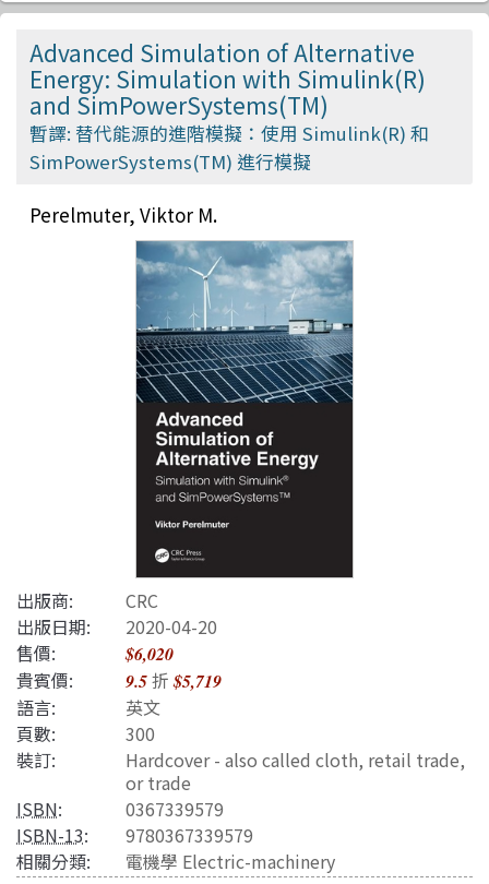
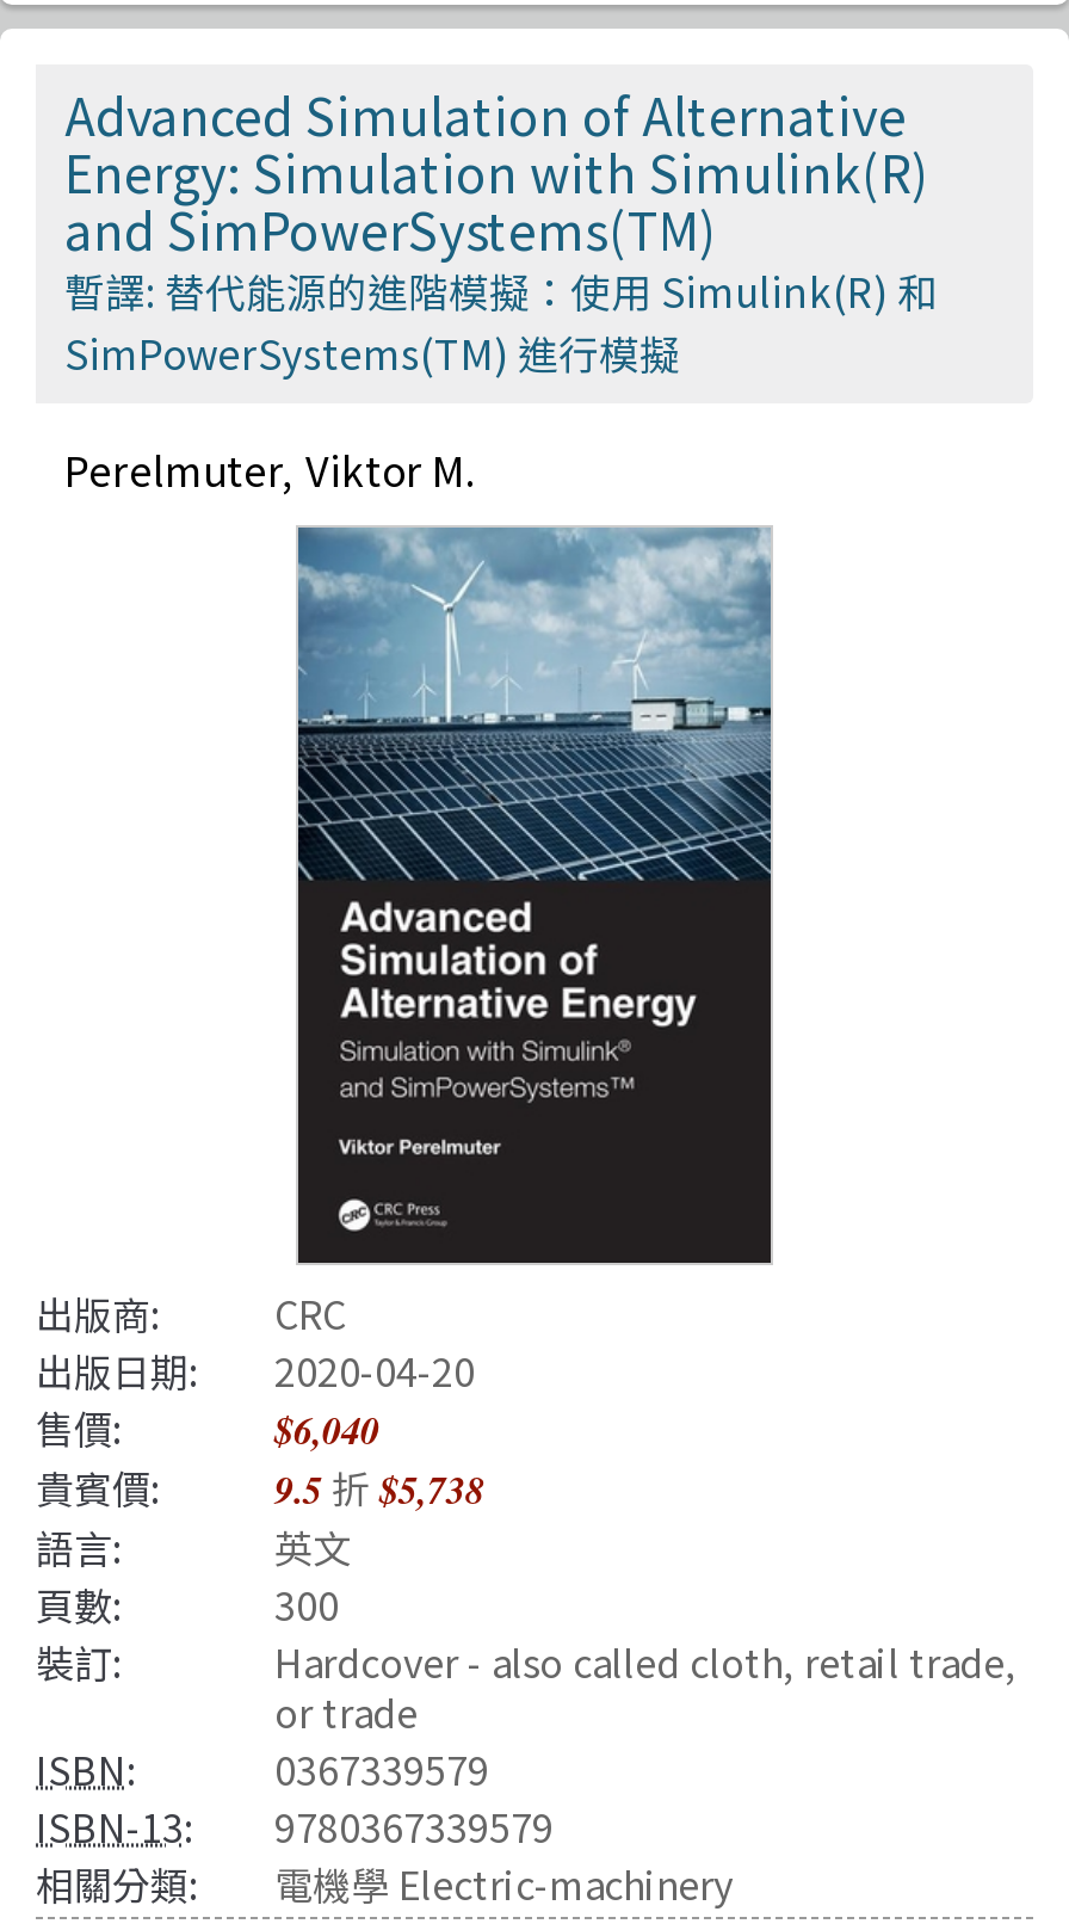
- $6,020
+ $6,040

- 貴賓價: 9.5折$5,719
+ 貴賓價: 9.5折$5,738
